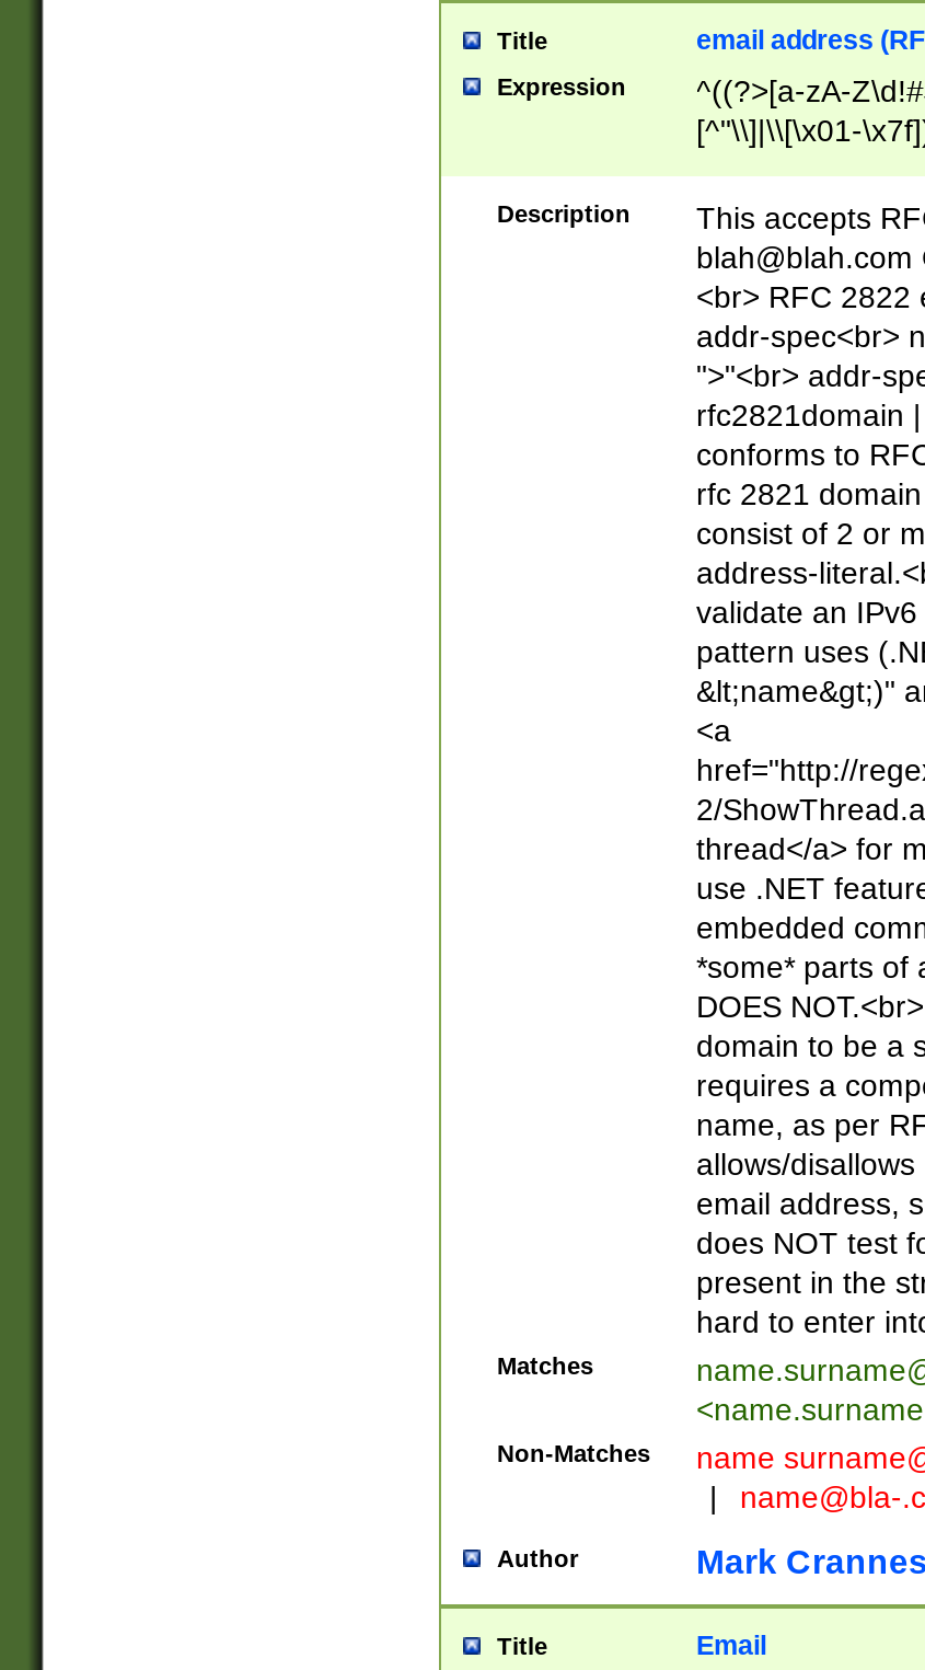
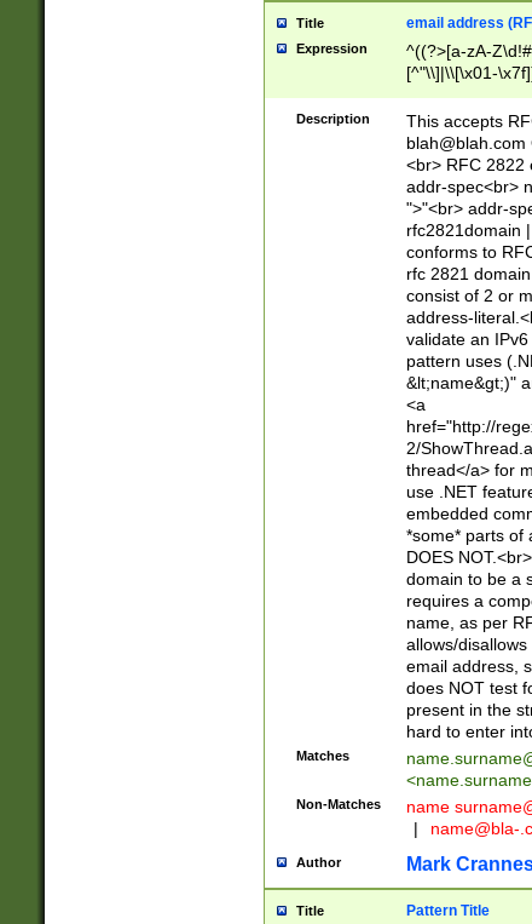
- Email
+ Pattern Title
